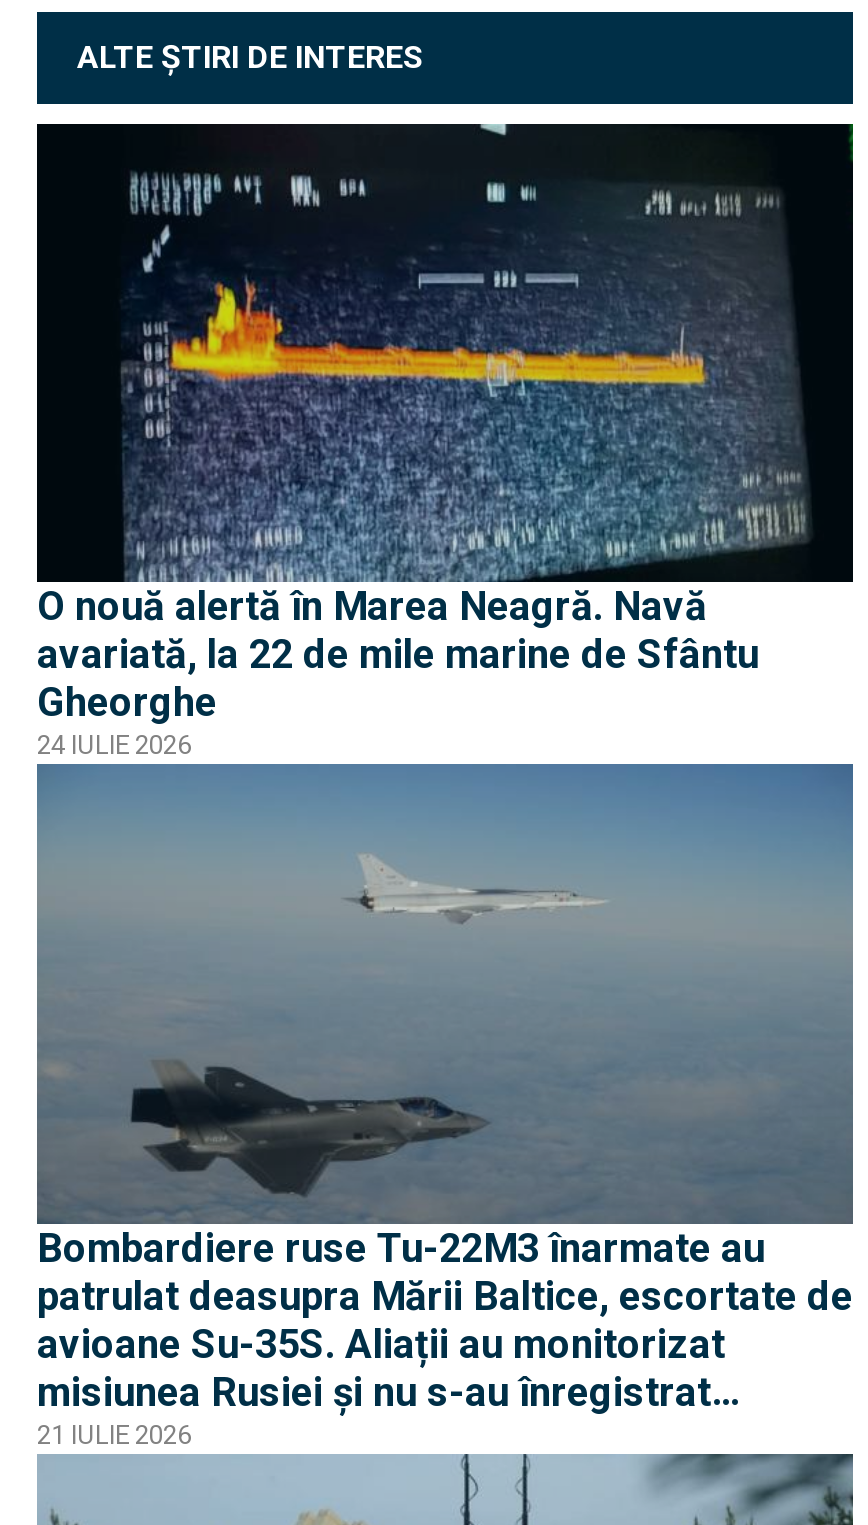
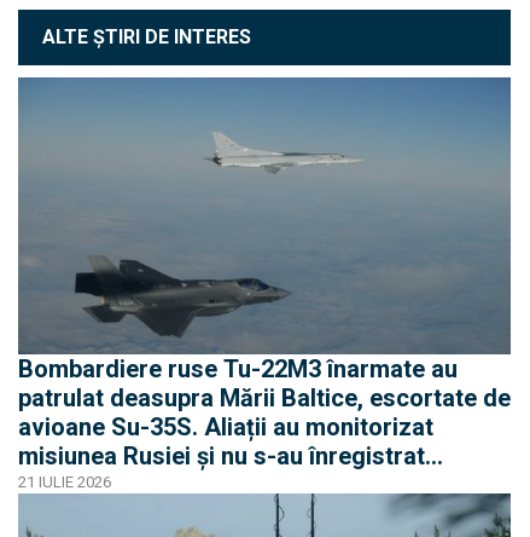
- [image]
- O nouă alertă în Marea Neagră. Navă
- avariată, la 22 de mile marine de Sfântu
- Gheorghe
- 24 IULIE 2026
